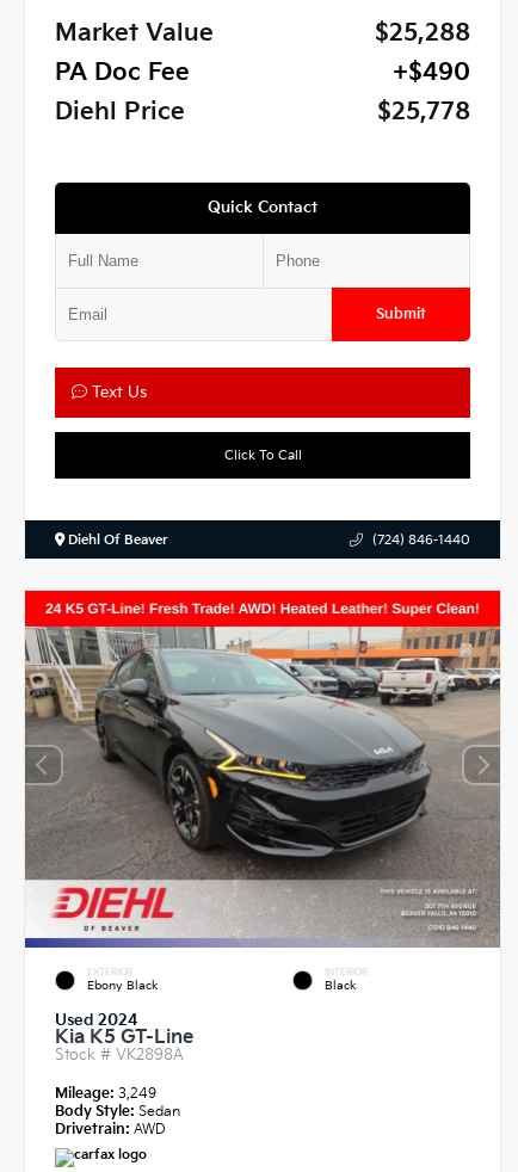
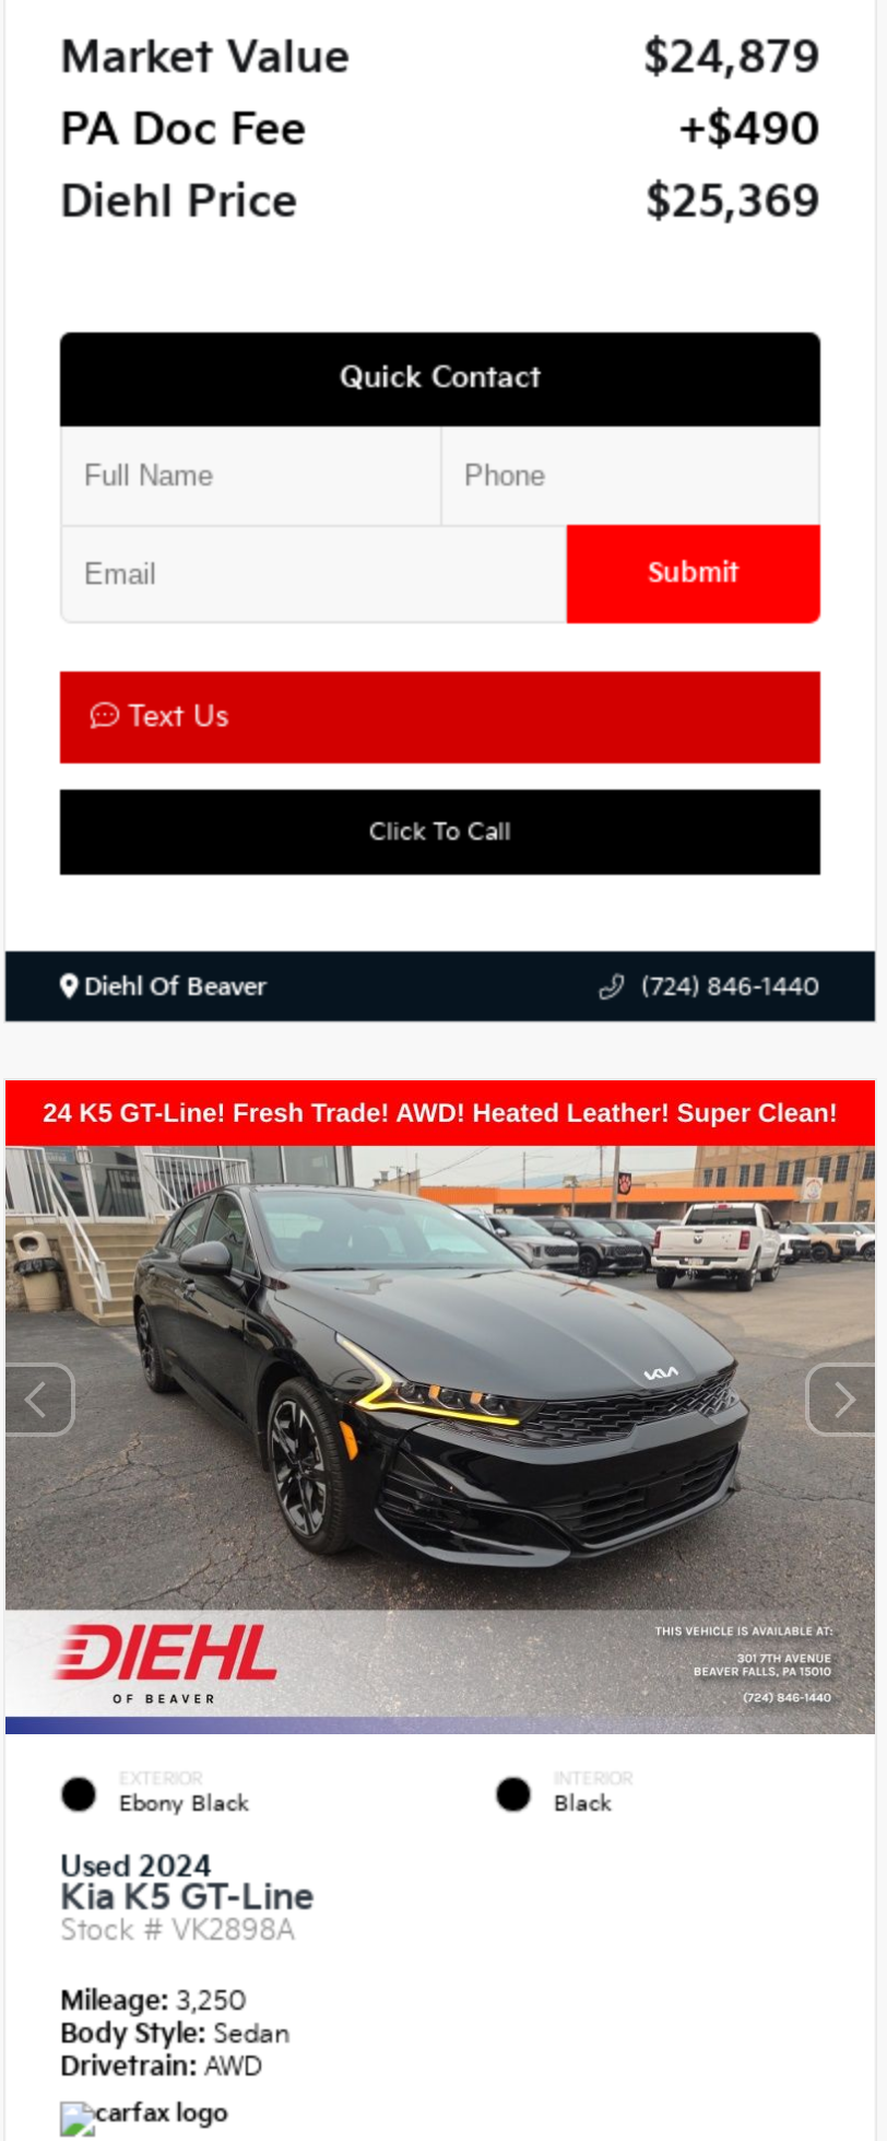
- $25,288
+ $24,879

- $25,778
+ $25,369

- Mileage: 3,249
+ Mileage: 3,250
